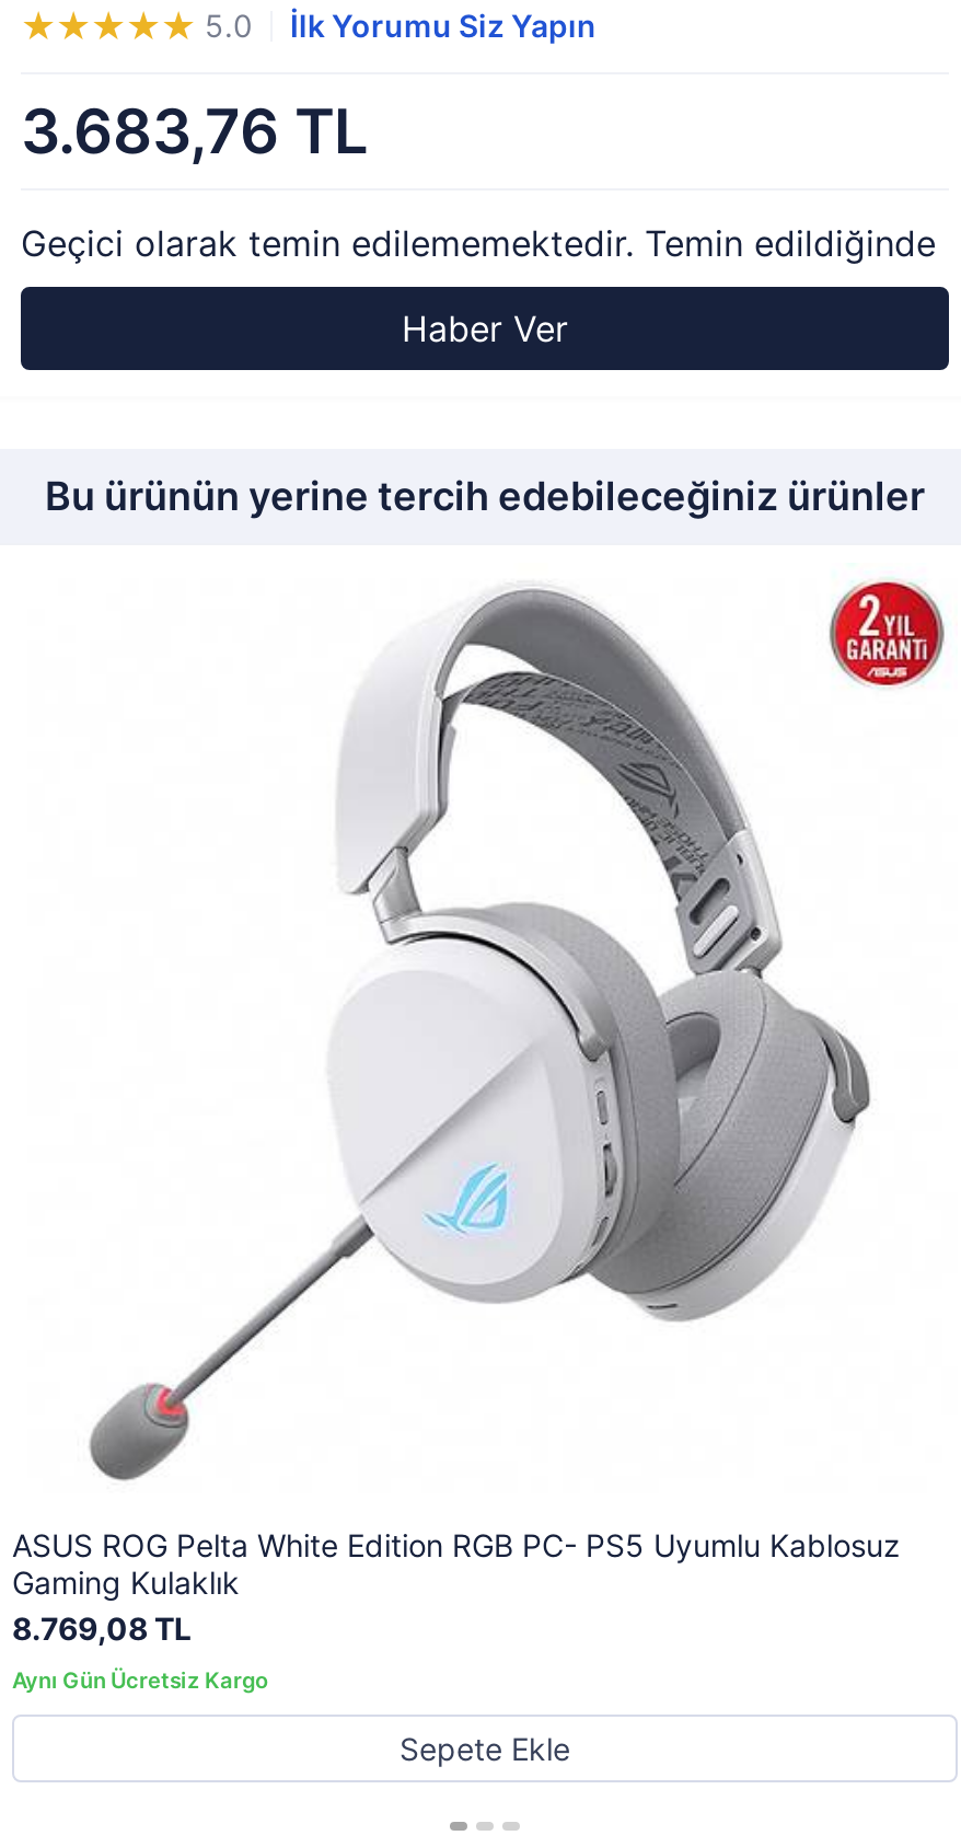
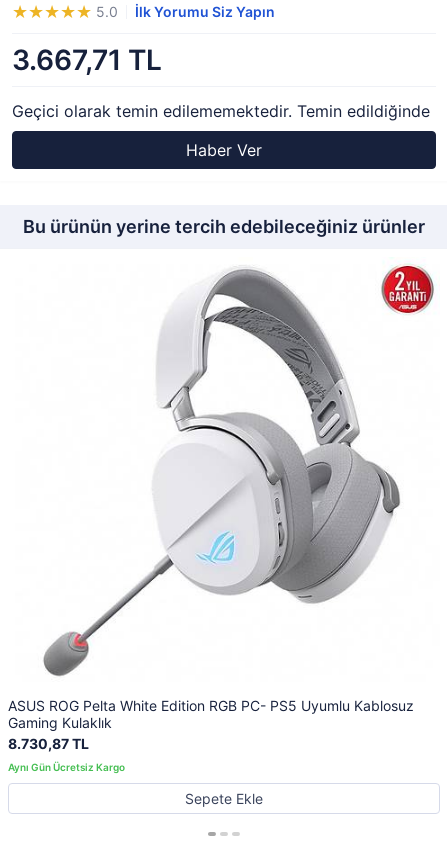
- 3.683,76 TL
+ 3.667,71 TL

- 8.769,08 TL
+ 8.730,87 TL
